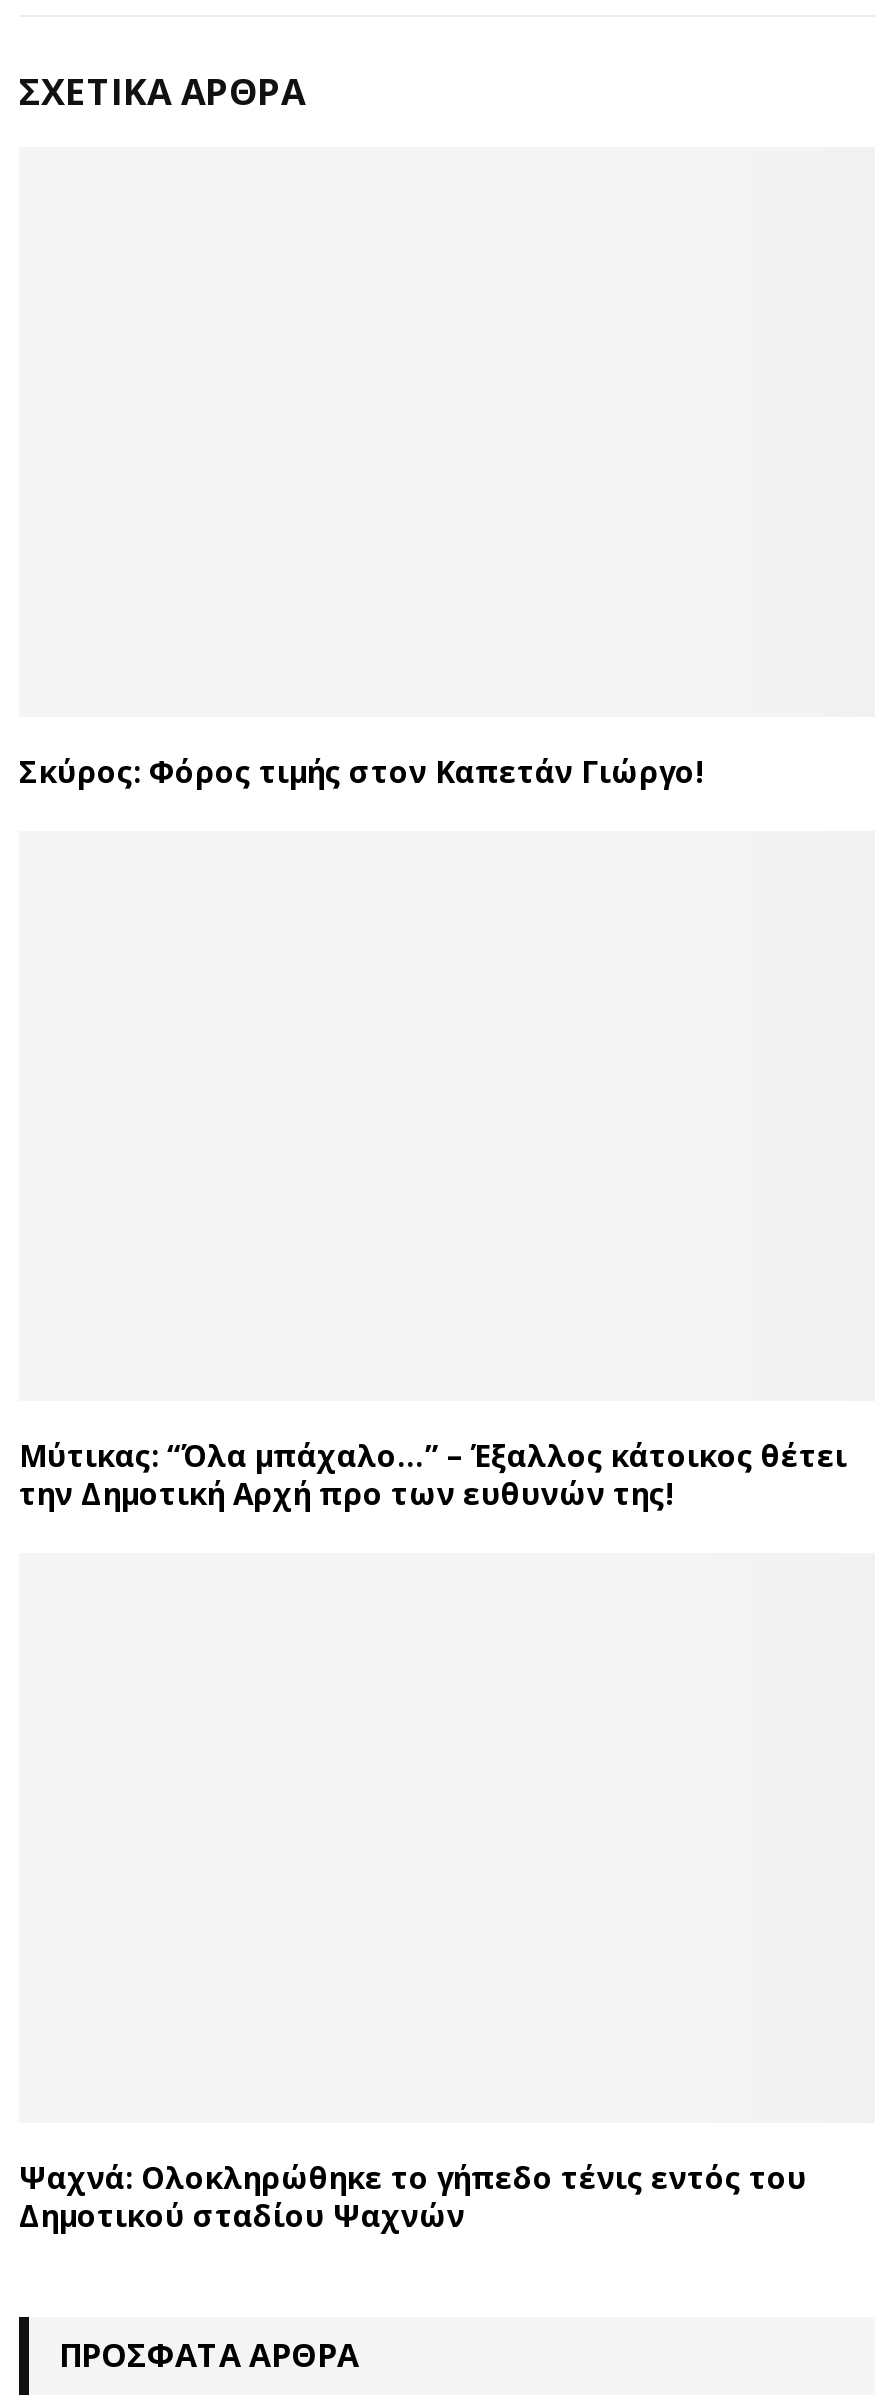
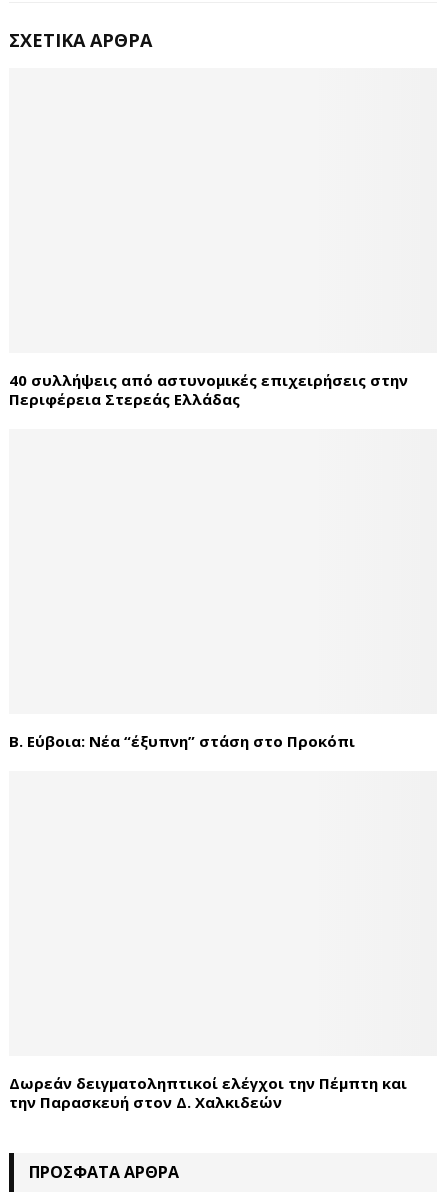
- Σκύρος: Φόρος τιμής στον Καπετάν Γιώργο!
+ 40 συλλήψεις από αστυνομικές επιχειρήσεις στην
+ Περιφέρεια Στερεάς Ελλάδας

- Μύτικας: “Όλα μπάχαλο…” – Έξαλλος κάτοικος θέτει
- την Δημοτική Αρχή προ των ευθυνών της!
+ Β. Εύβοια: Νέα “έξυπνη” στάση στο Προκόπι

- Ψαχνά: Ολοκληρώθηκε το γήπεδο τένις εντός του
- Δημοτικού σταδίου Ψαχνών
+ Δωρεάν δειγματοληπτικοί ελέγχοι την Πέμπτη και
+ την Παρασκευή στον Δ. Χαλκιδεών
